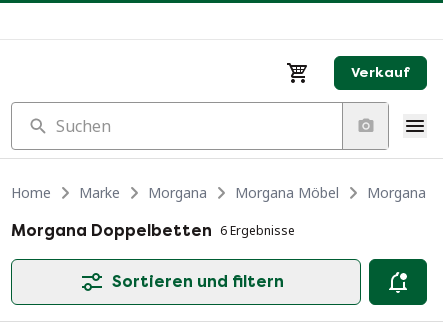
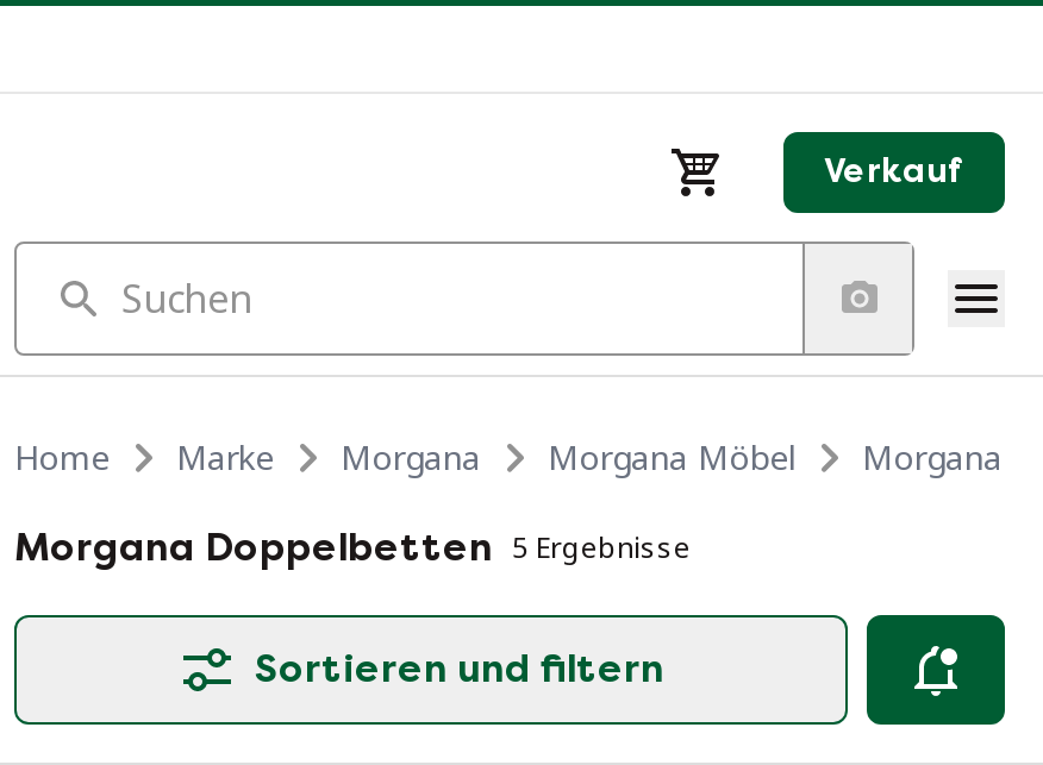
- Morgana Doppelbetten 6 Ergebnisse
+ Morgana Doppelbetten 5 Ergebnisse
